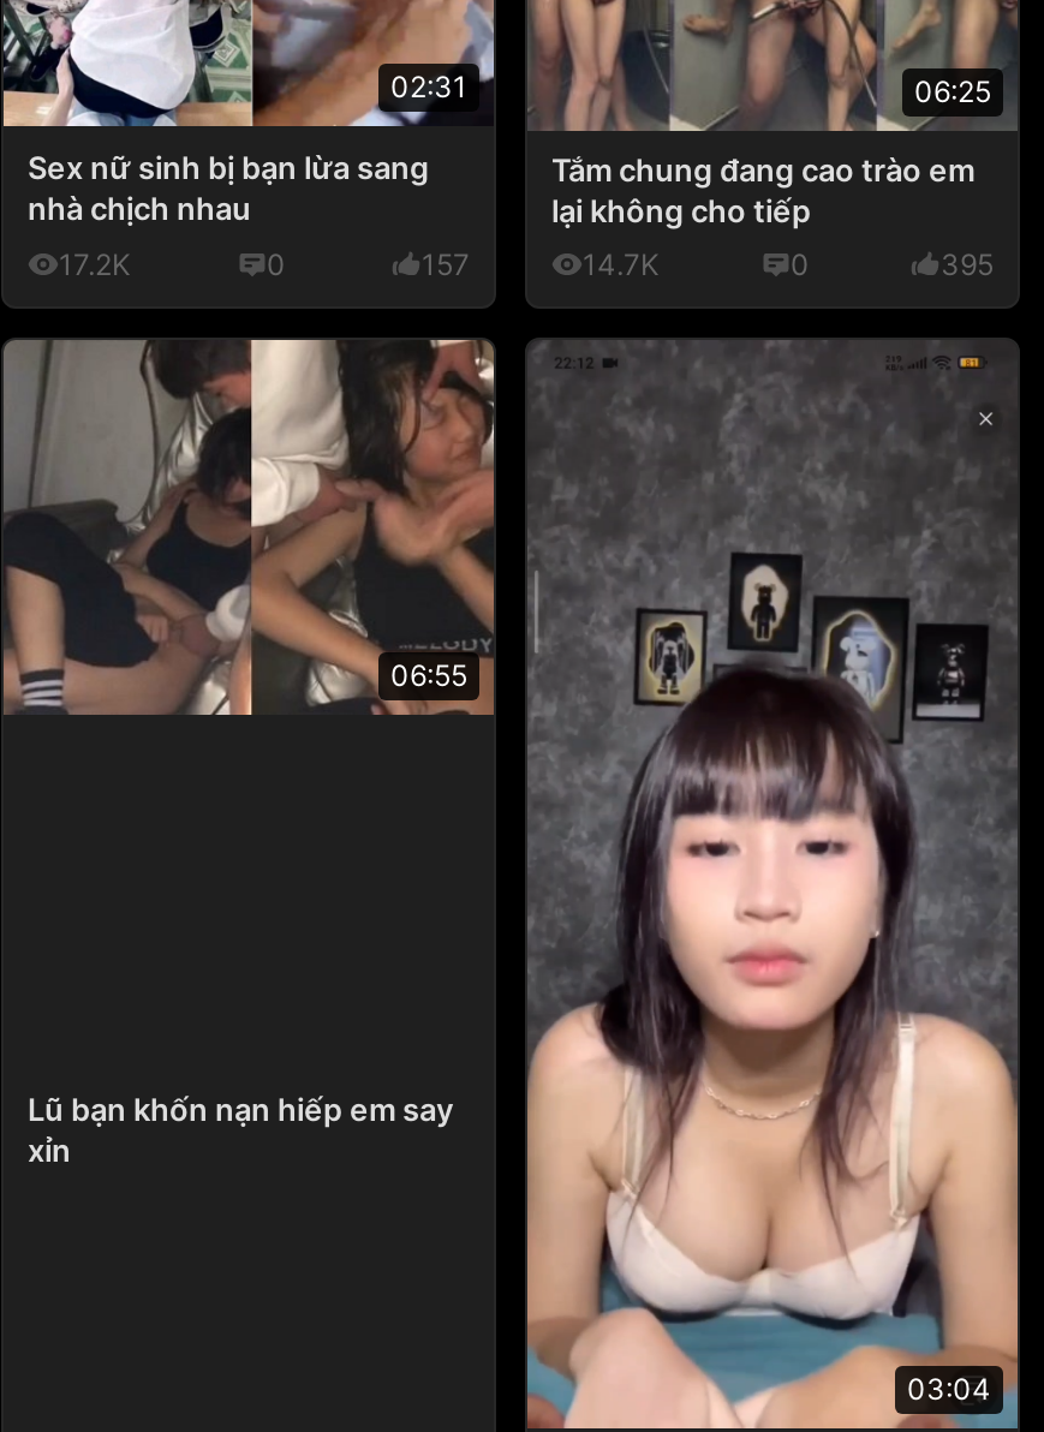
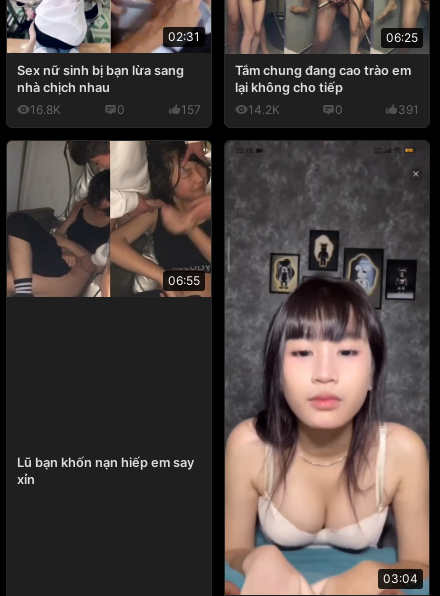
- 17.2K
+ 16.8K

- 14.7K
+ 14.2K

- 395
+ 391
